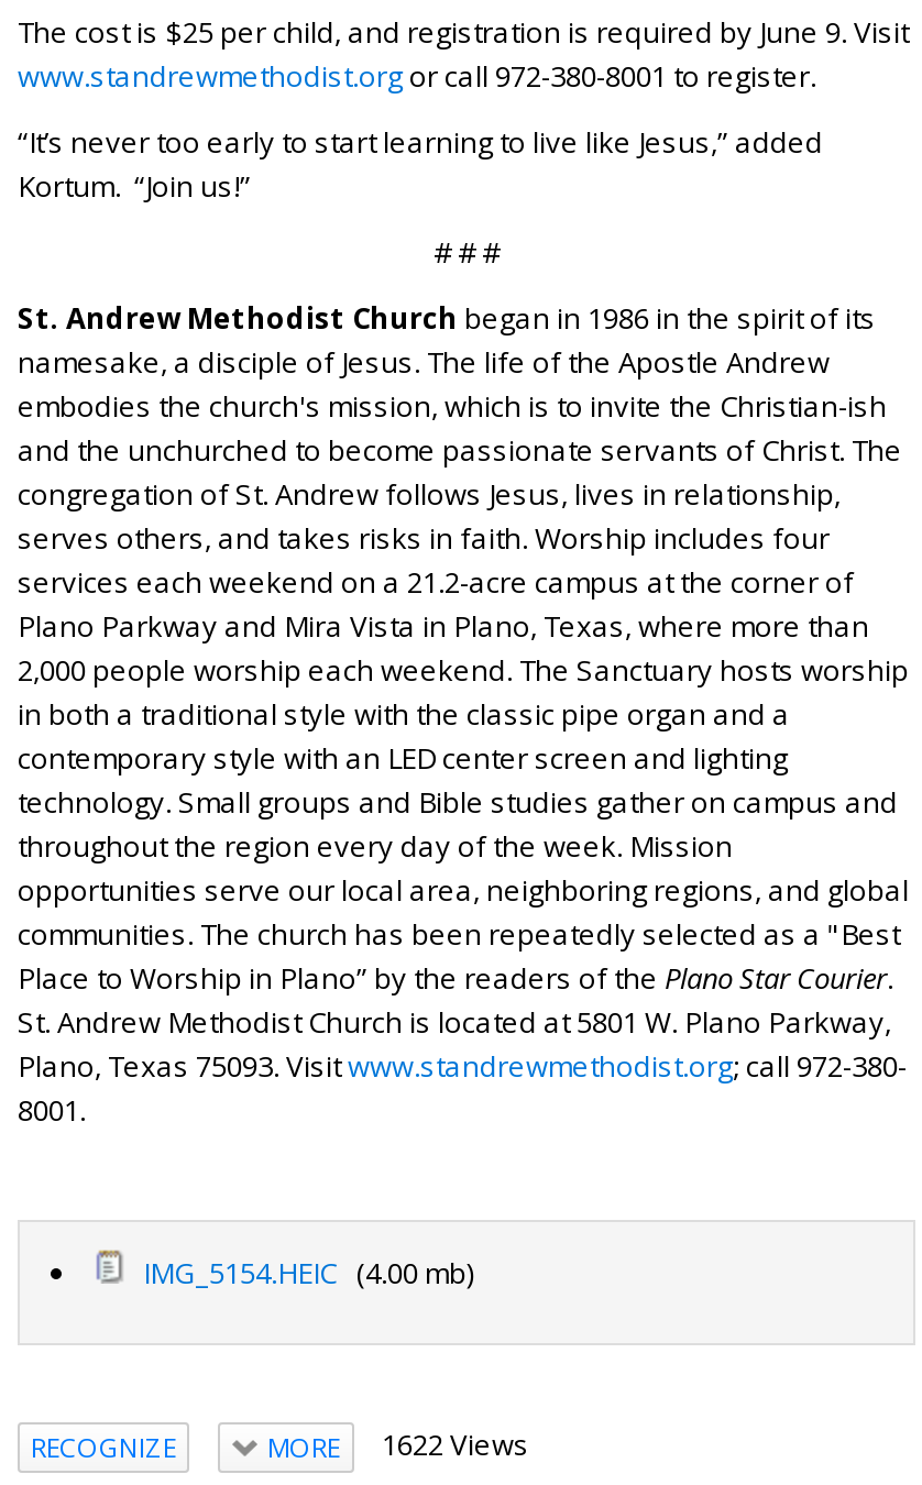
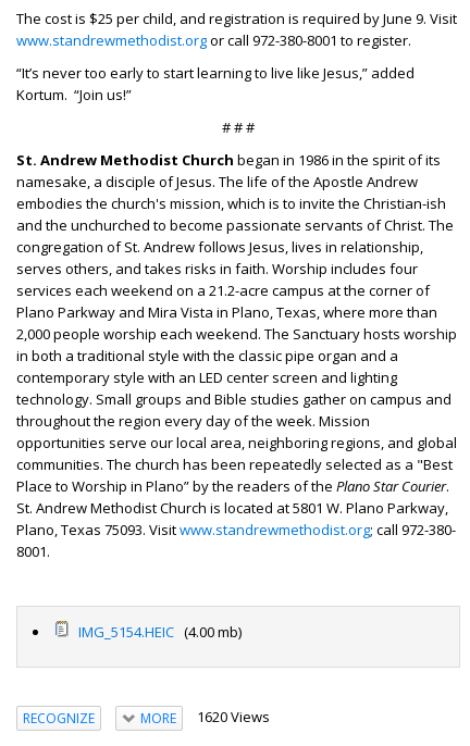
- MORE 1622 Views
+ MORE 1620 Views
